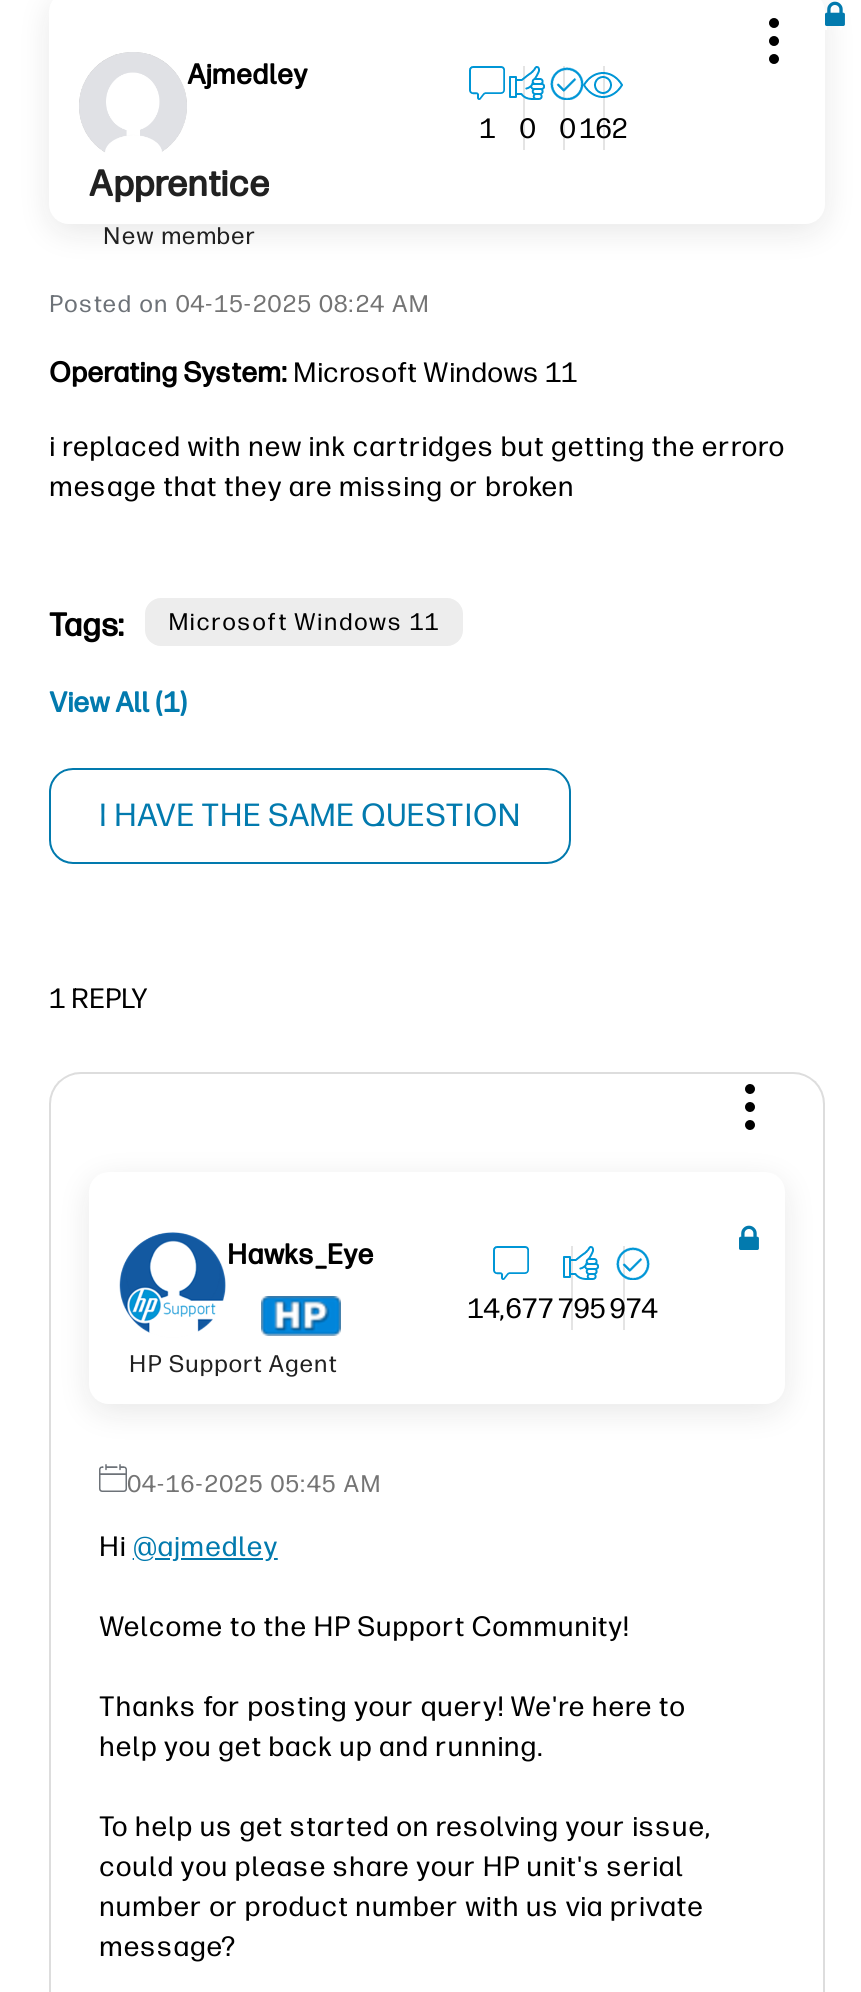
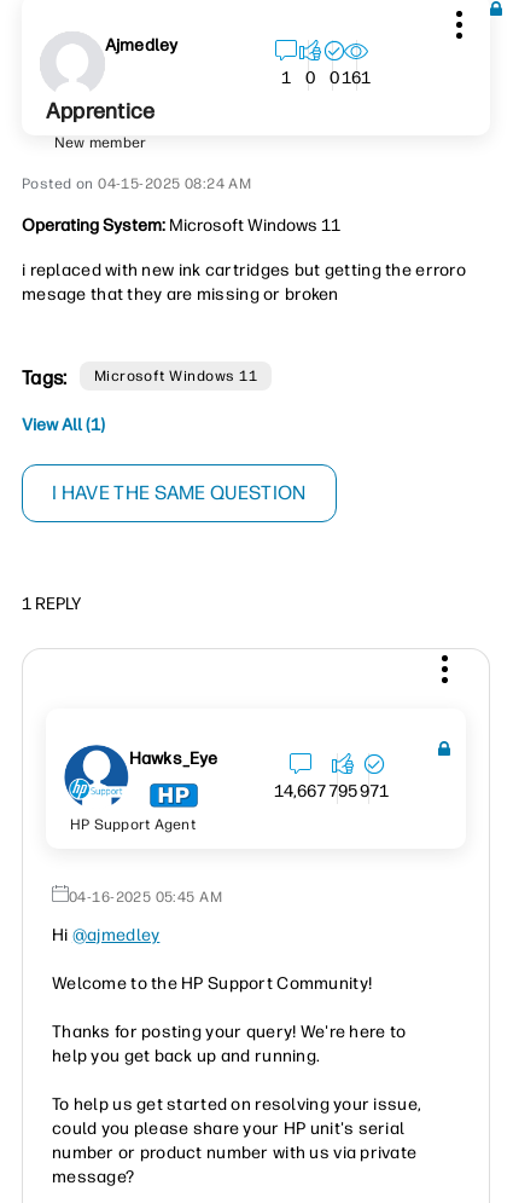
- 1 0 0 162
+ 1 0 0 161

- 14,677 795 974
+ 14,667 795 971
